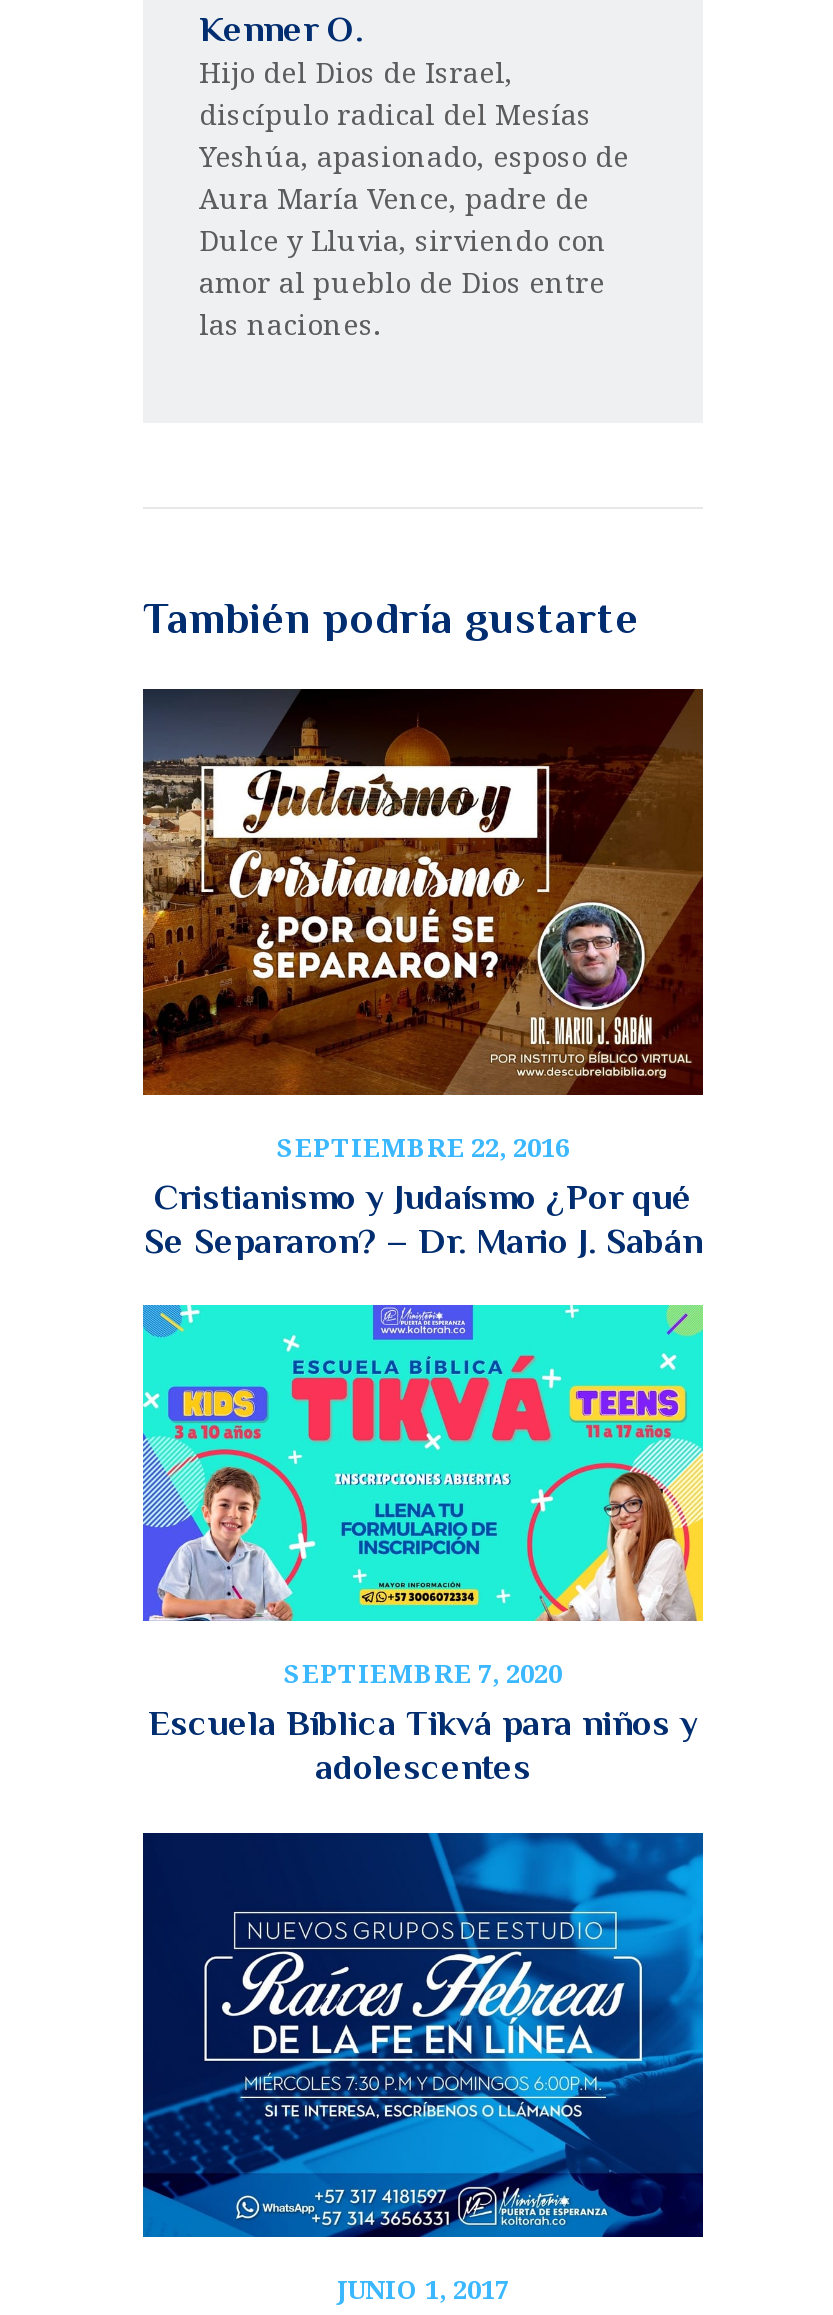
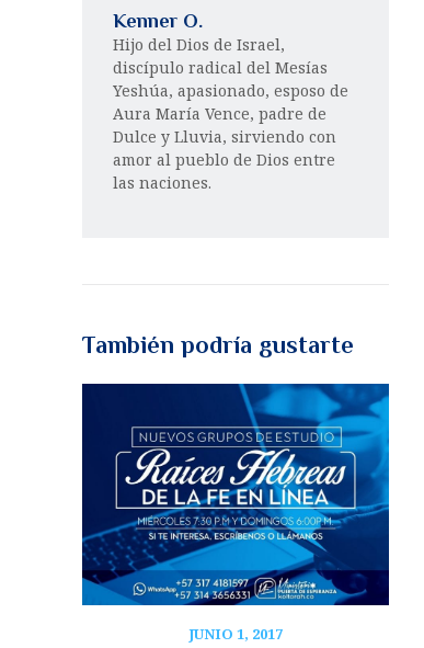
- [image]
- SEPTIEMBRE 22, 2016
- Cristianismo y Judaísmo ¿Por qué
- Se Separaron? – Dr. Mario J. Sabán

- [image]
- SEPTIEMBRE 7, 2020
- Escuela Bíblica Tikvá para niños y
- adolescentes
